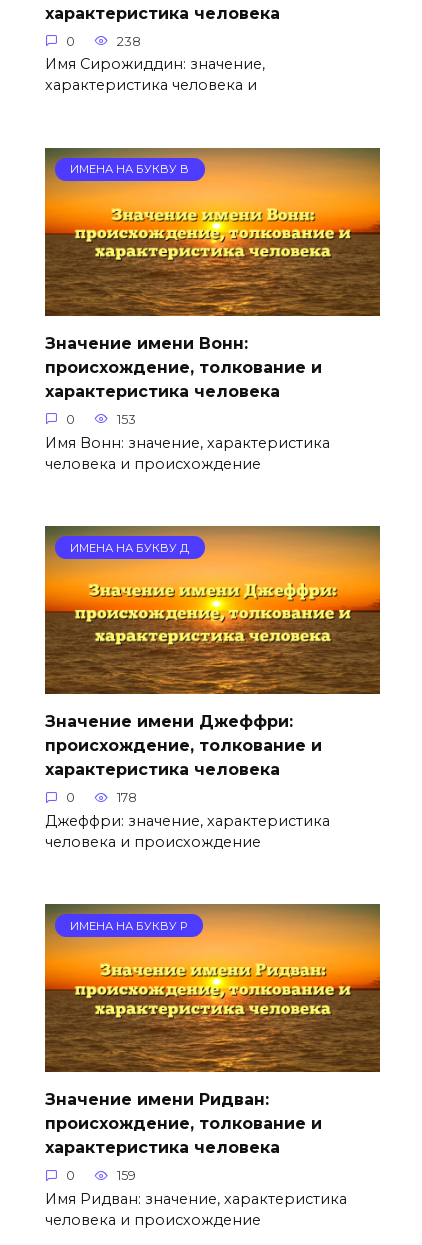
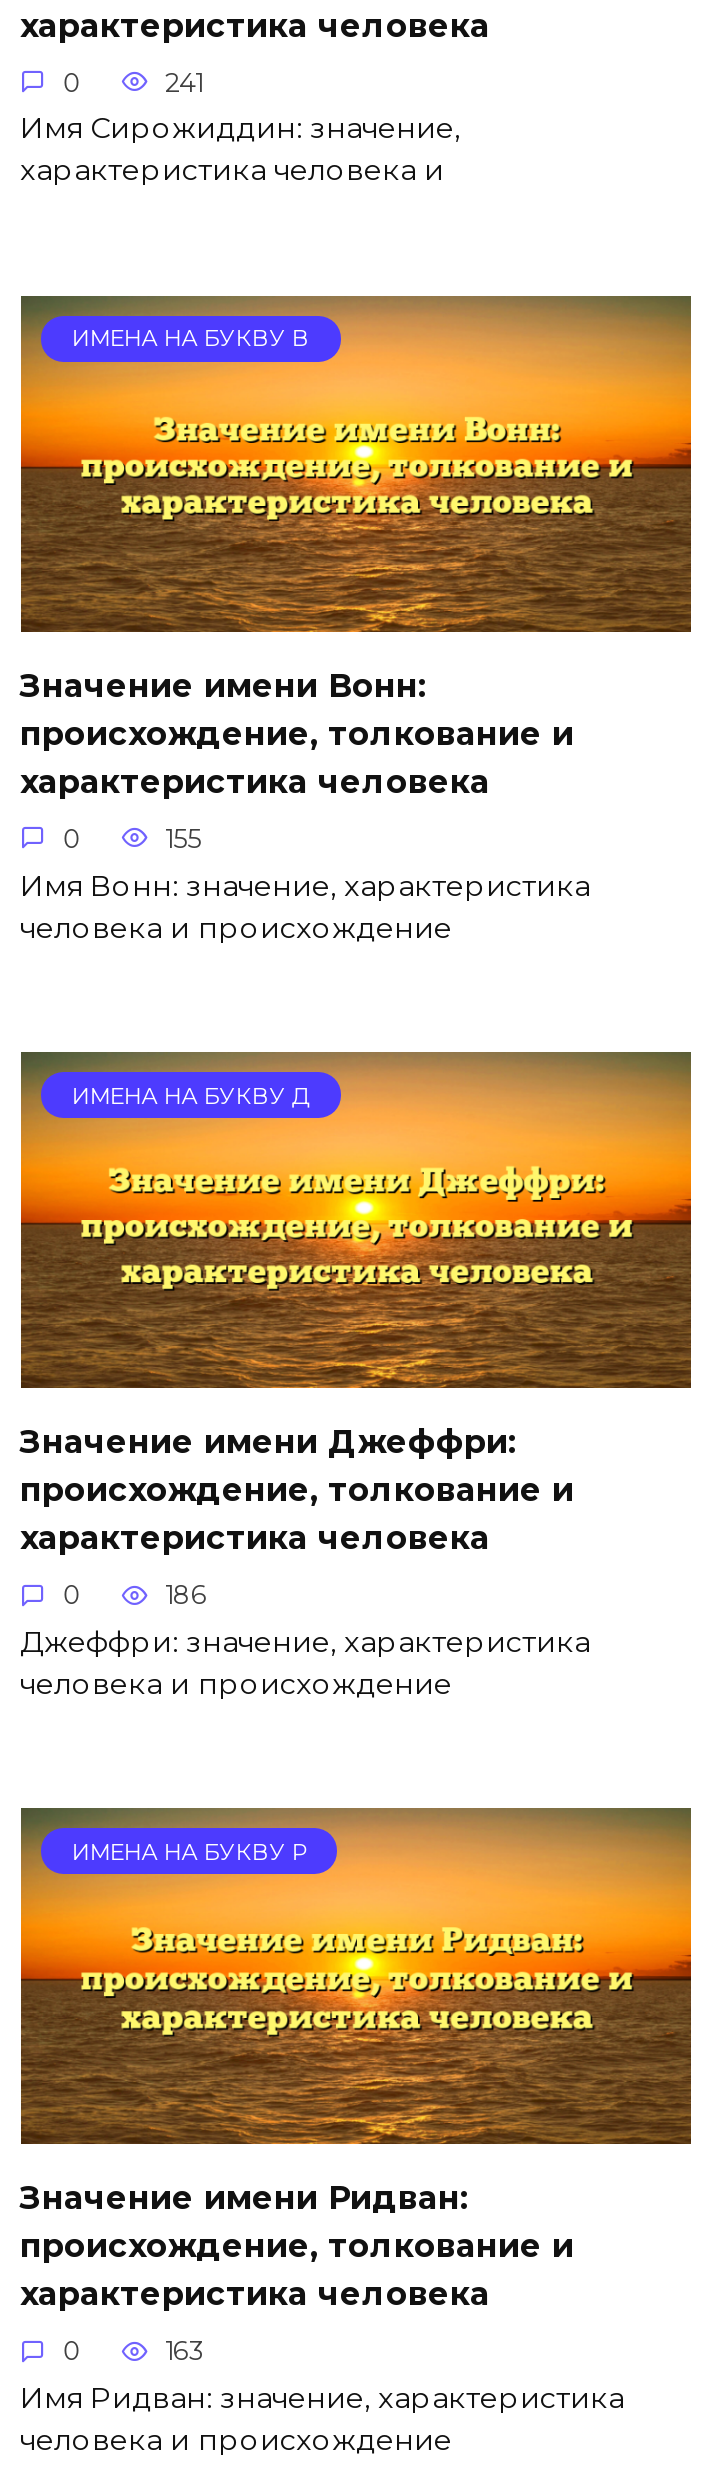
- 238
+ 241

- 153
+ 155

- 178
+ 186

- 159
+ 163
